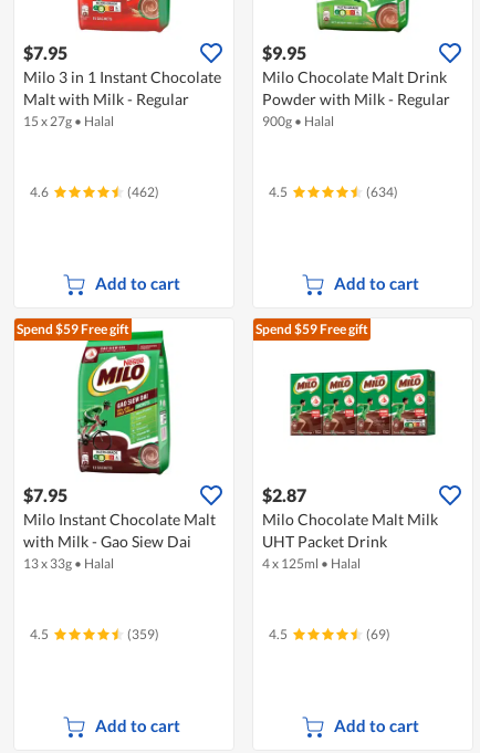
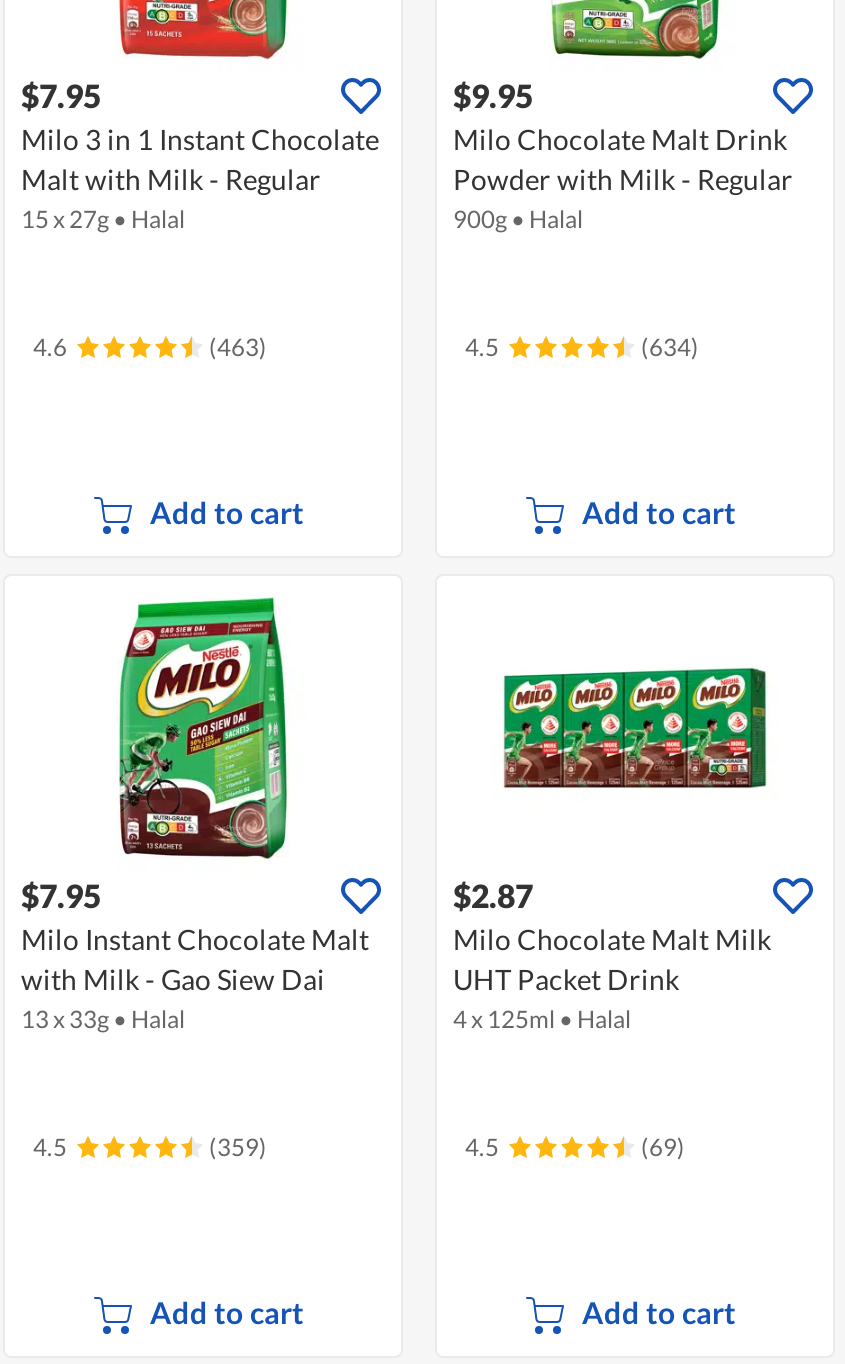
- (462)
+ (463)

- Spend $59 Free gift

- Spend $59 Free gift
